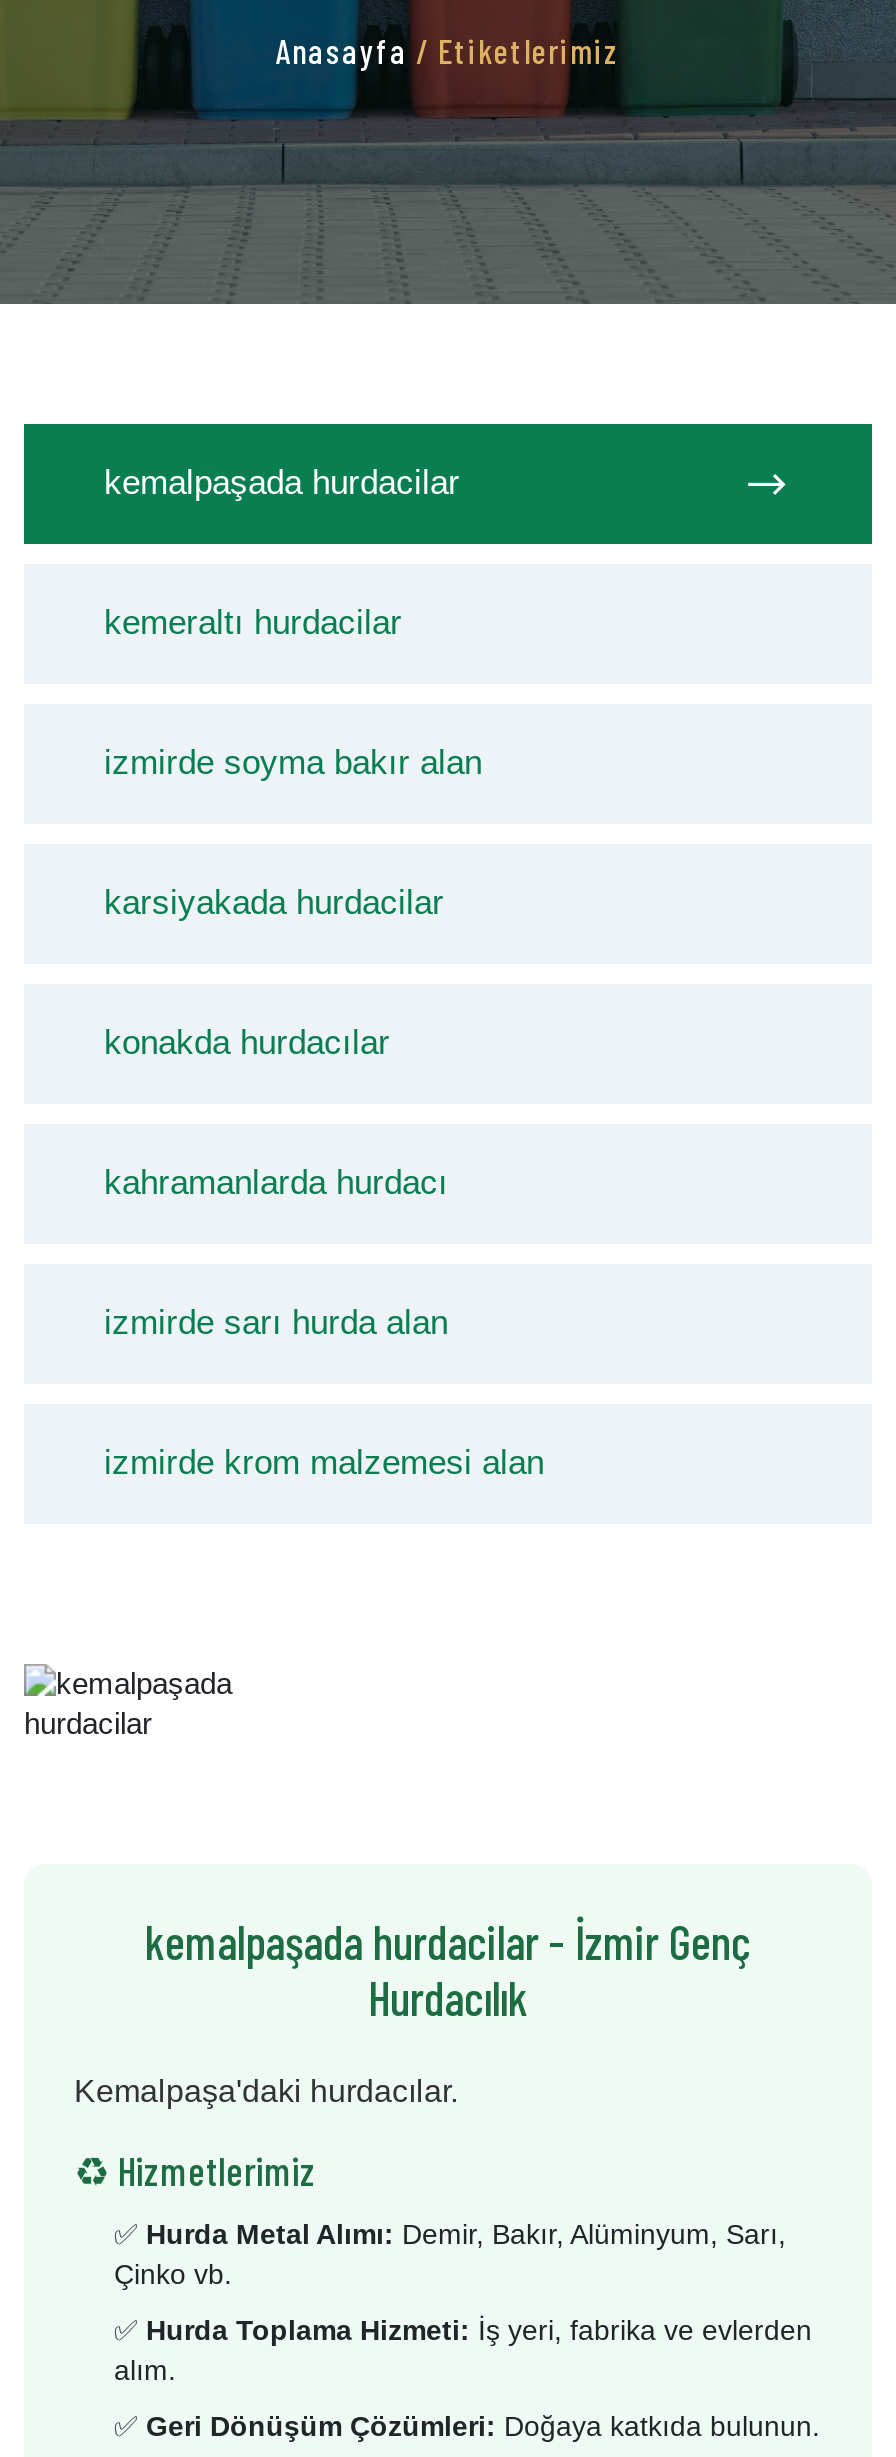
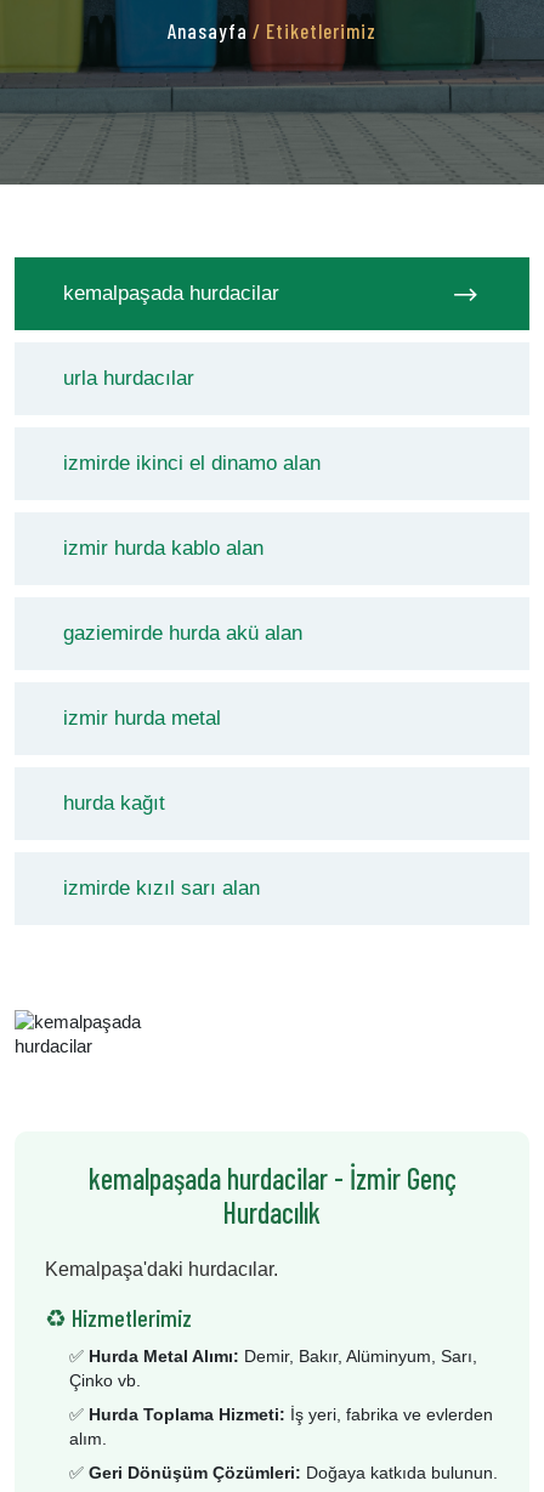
- kemeraltı hurdacilar
+ urla hurdacılar

- izmirde soyma bakır alan
+ izmirde ikinci el dinamo alan

- karsiyakada hurdacilar
+ izmir hurda kablo alan

- konakda hurdacılar
+ gaziemirde hurda akü alan

- kahramanlarda hurdacı
+ izmir hurda metal

- izmirde sarı hurda alan
+ hurda kağıt

- izmirde krom malzemesi alan
+ izmirde kızıl sarı alan
